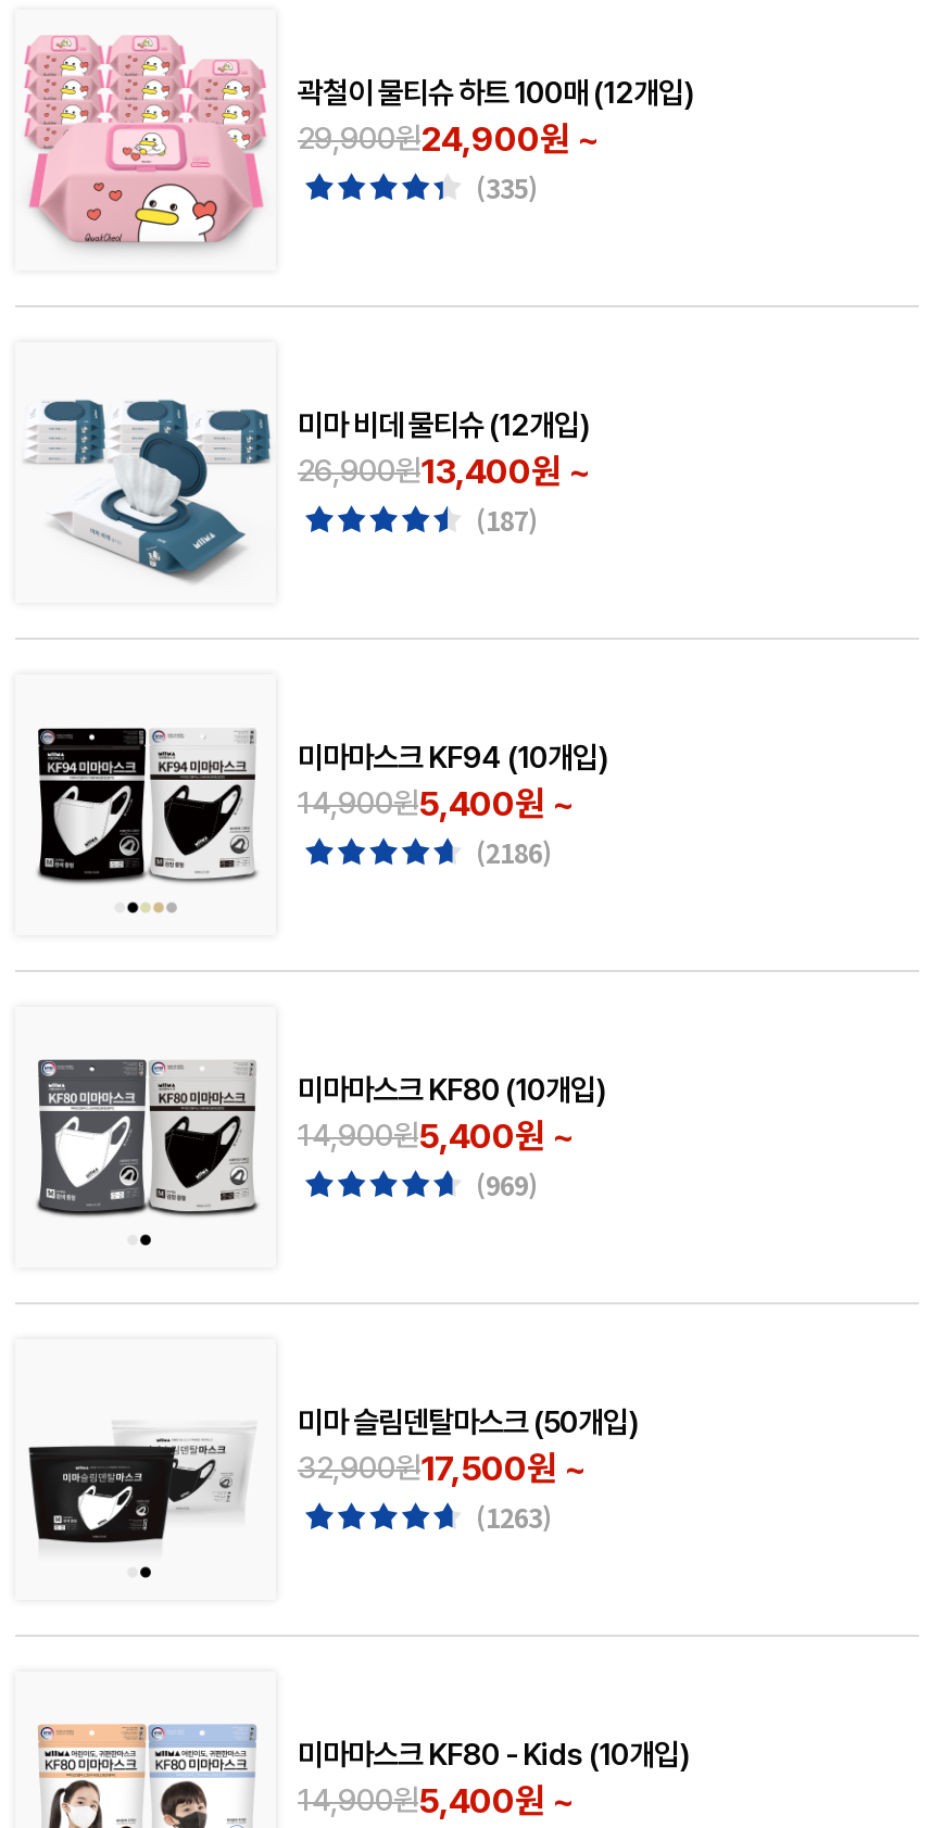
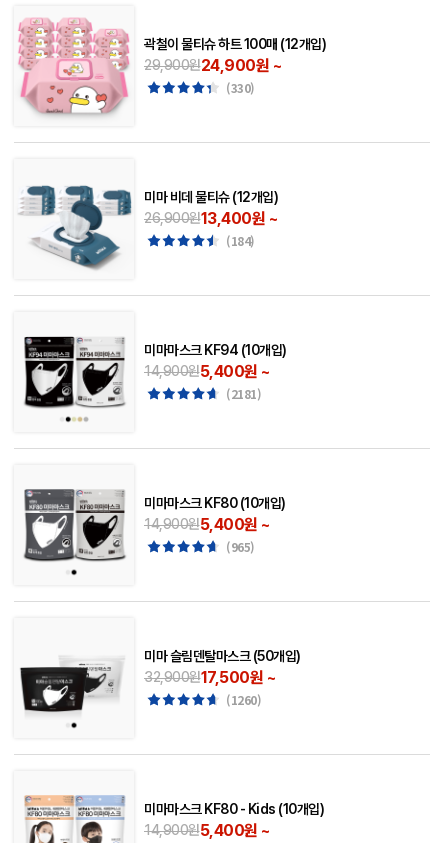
- (335)
+ (330)

- (187)
+ (184)

- (2186)
+ (2181)

- (969)
+ (965)

- (1263)
+ (1260)
